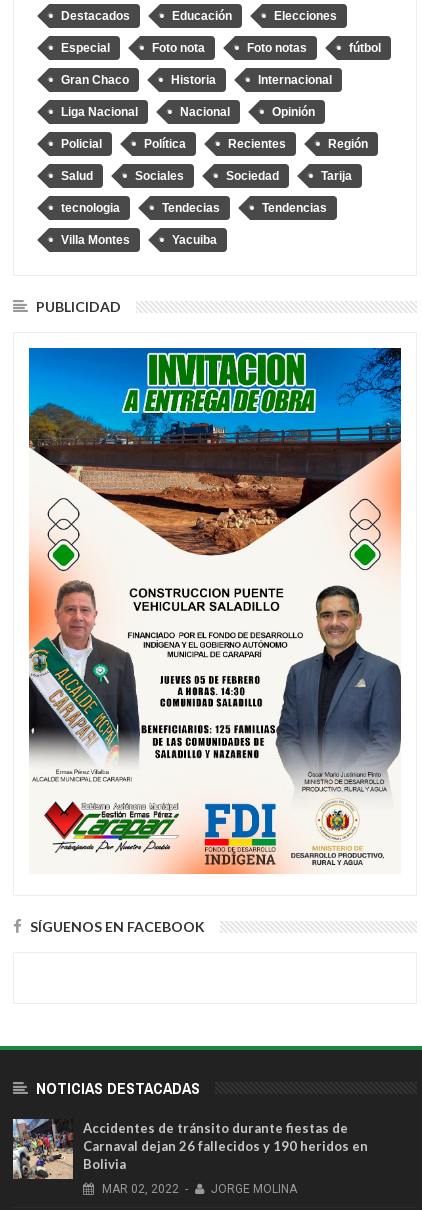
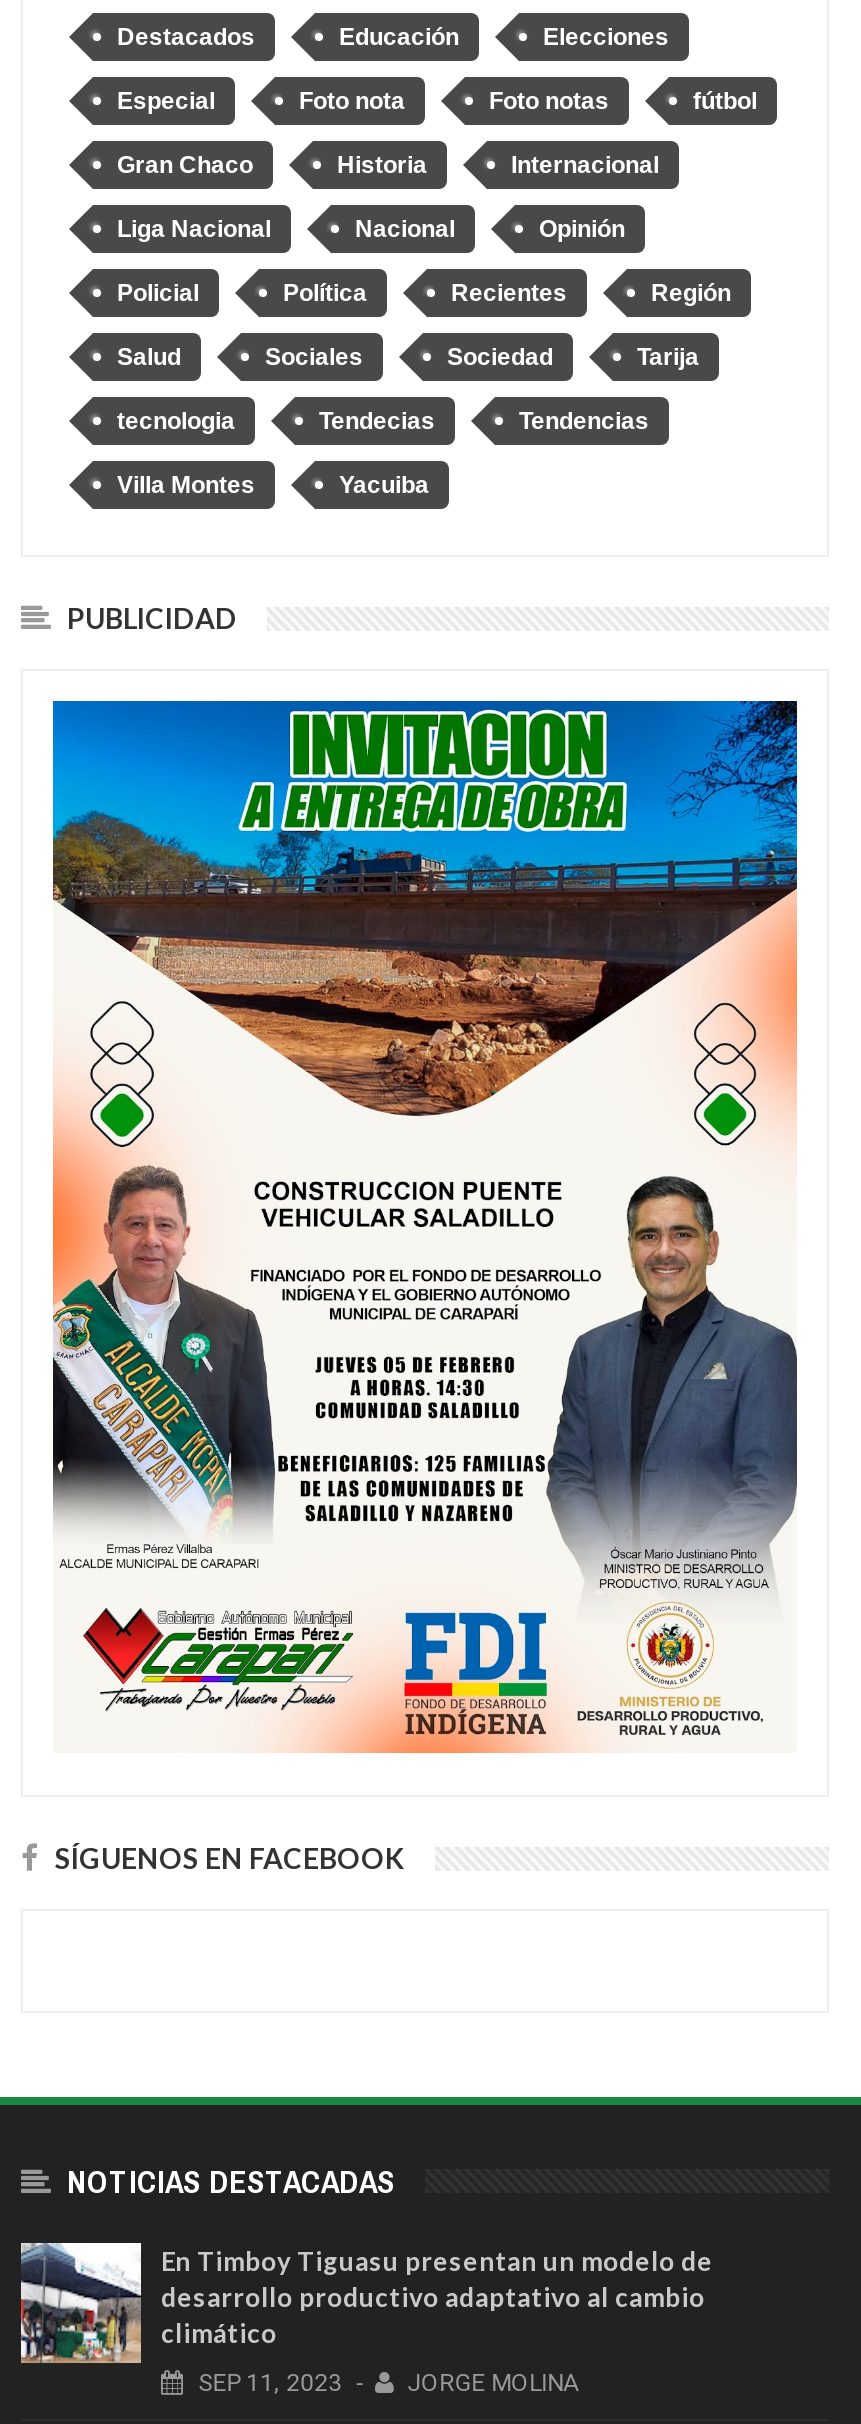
- [image]
- Accidentes de tránsito durante fiestas de
- Carnaval dejan 26 fallecidos y 190 heridos en
- Bolivia
+ [image]
+ En Timboy Tiguasu presentan un modelo de
+ desarrollo productivo adaptativo al cambio
+ climático

- MAR 02, 2022 - JORGE MOLINA
+ SEP 11, 2023 - JORGE MOLINA
